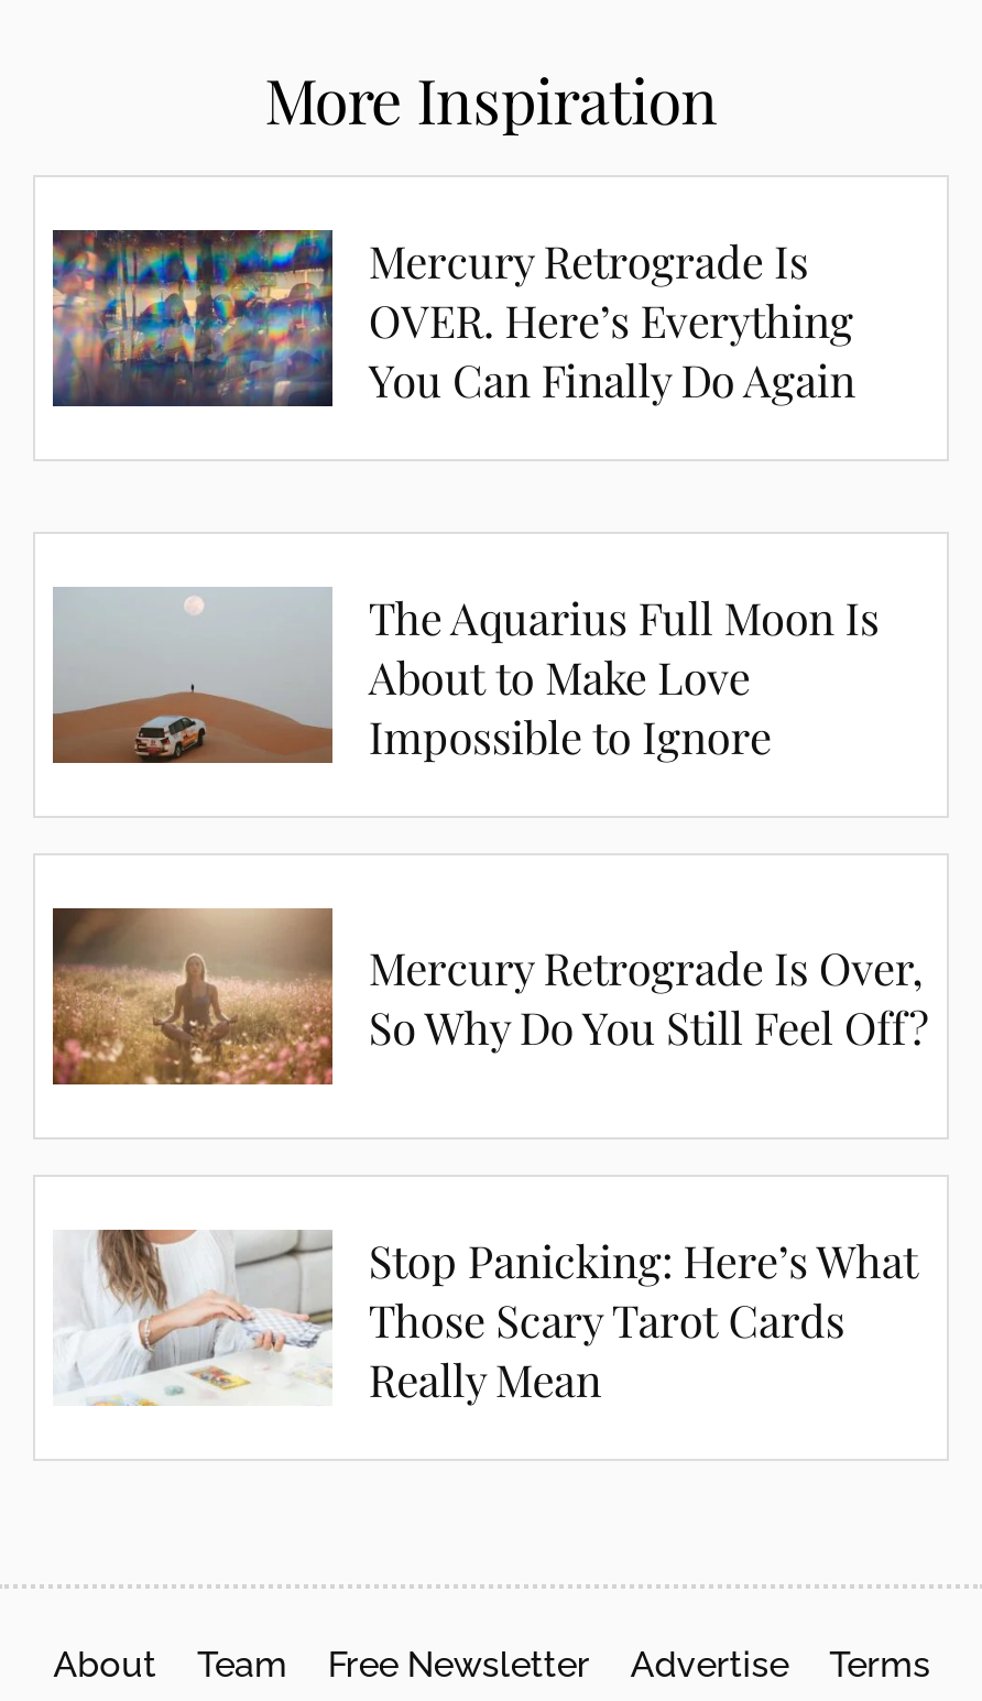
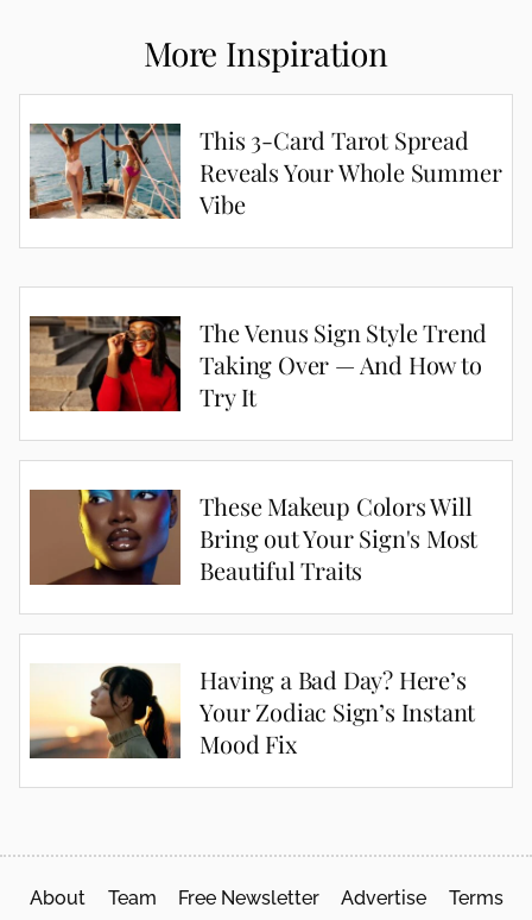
- [image]
- Mercury Retrograde Is
- OVER. Here’s Everything
- You Can Finally Do Again
+ [image]
+ This 3-Card Tarot Spread
+ Reveals Your Whole Summer
+ Vibe

- [image]
- The Aquarius Full Moon Is
- About to Make Love
- Impossible to Ignore
+ [image]
+ The Venus Sign Style Trend
+ Taking Over — And How to
+ Try It

- [image]
- Mercury Retrograde Is Over,
- So Why Do You Still Feel Off?
+ [image]
+ These Makeup Colors Will
+ Bring out Your Sign's Most
+ Beautiful Traits

- [image]
- Stop Panicking: Here’s What
- Those Scary Tarot Cards
- Really Mean
+ [image]
+ Having a Bad Day? Here’s
+ Your Zodiac Sign’s Instant
+ Mood Fix
